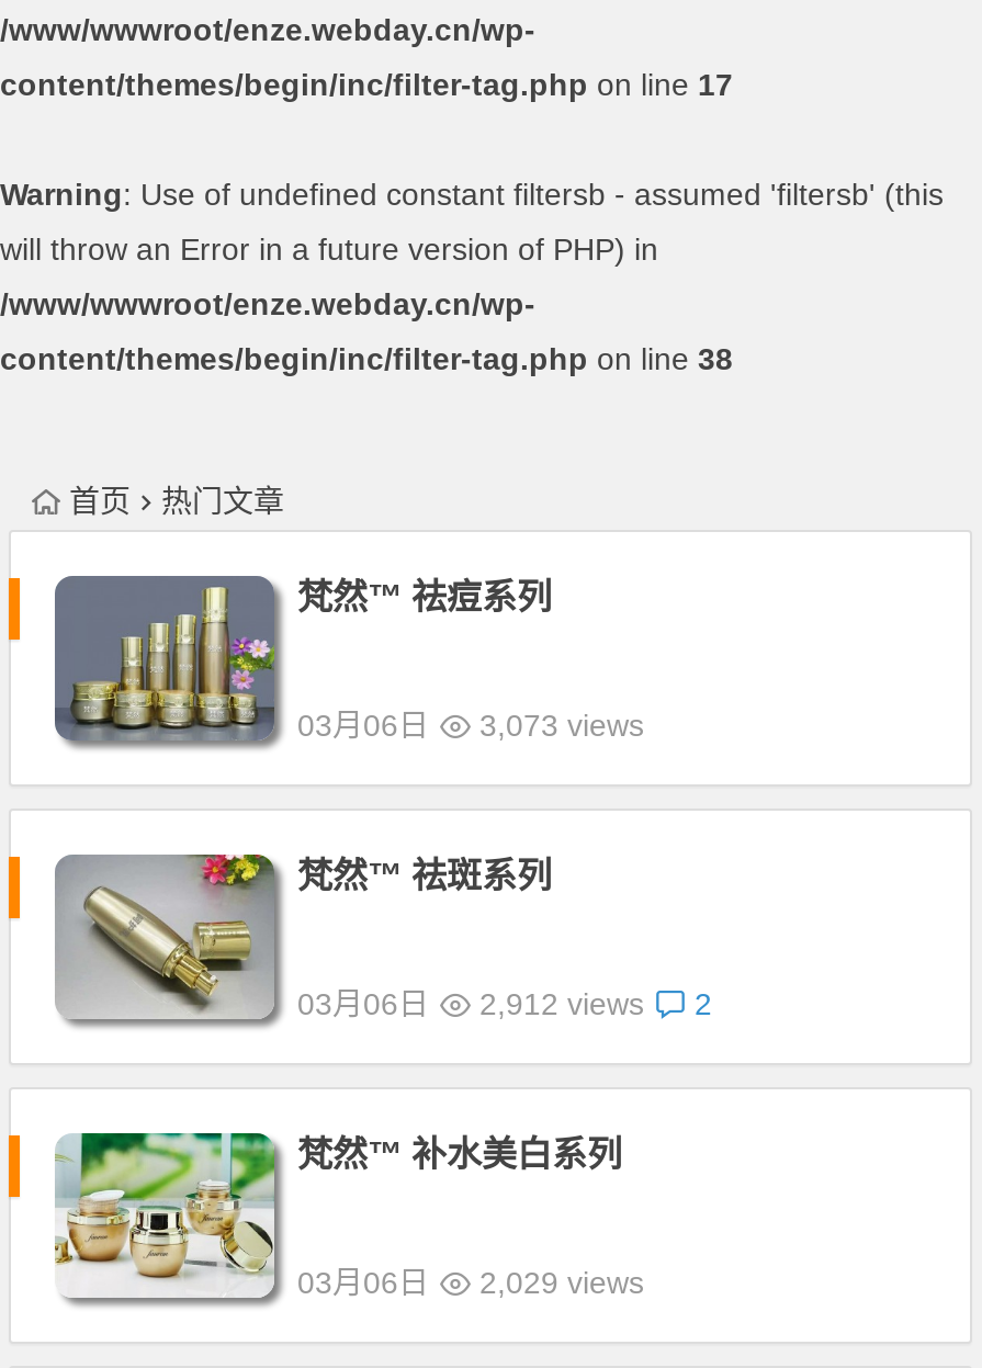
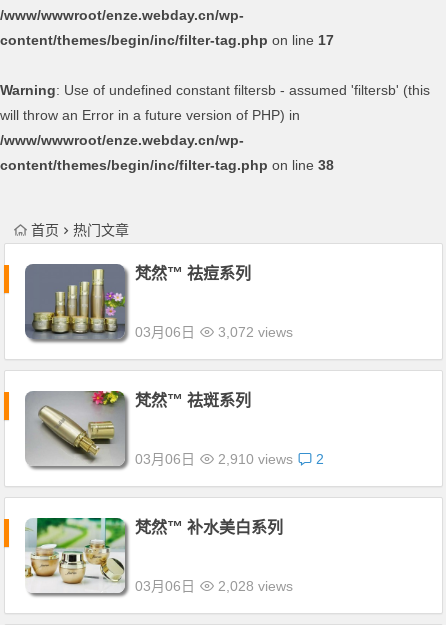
- 03月06日 3,073 views
+ 03月06日 3,072 views

- 03月06日 2,912 views 2
+ 03月06日 2,910 views 2

- 03月06日 2,029 views
+ 03月06日 2,028 views
